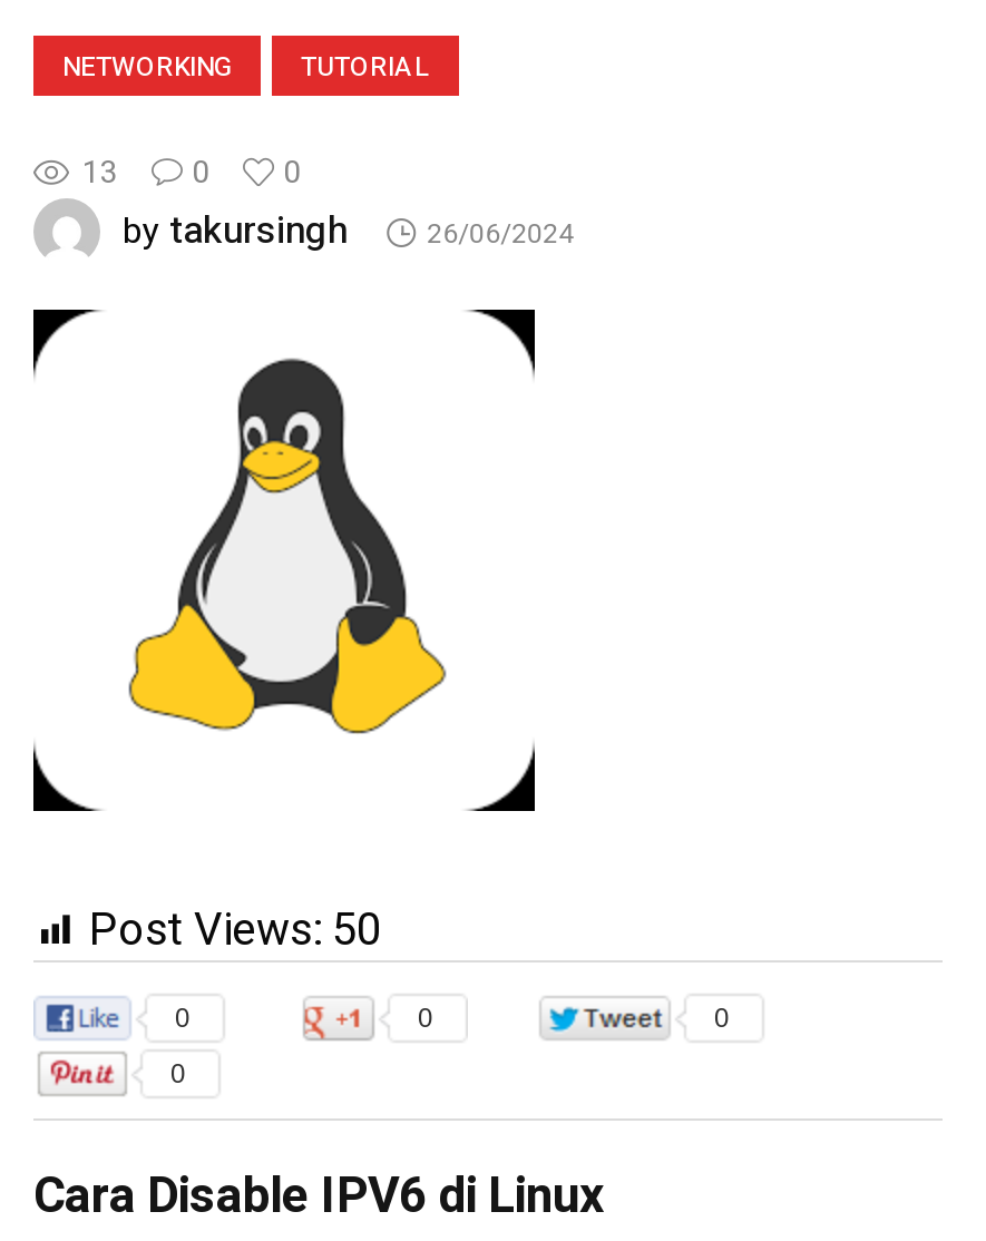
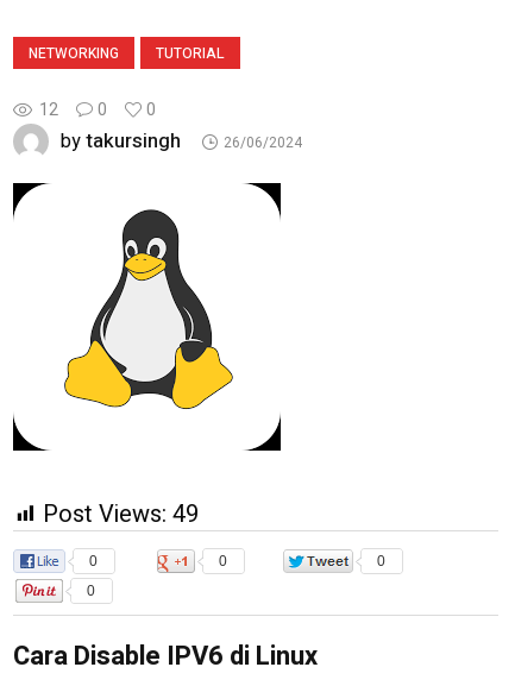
- 13 0 0
+ 12 0 0

- Post Views: 50
+ Post Views: 49
